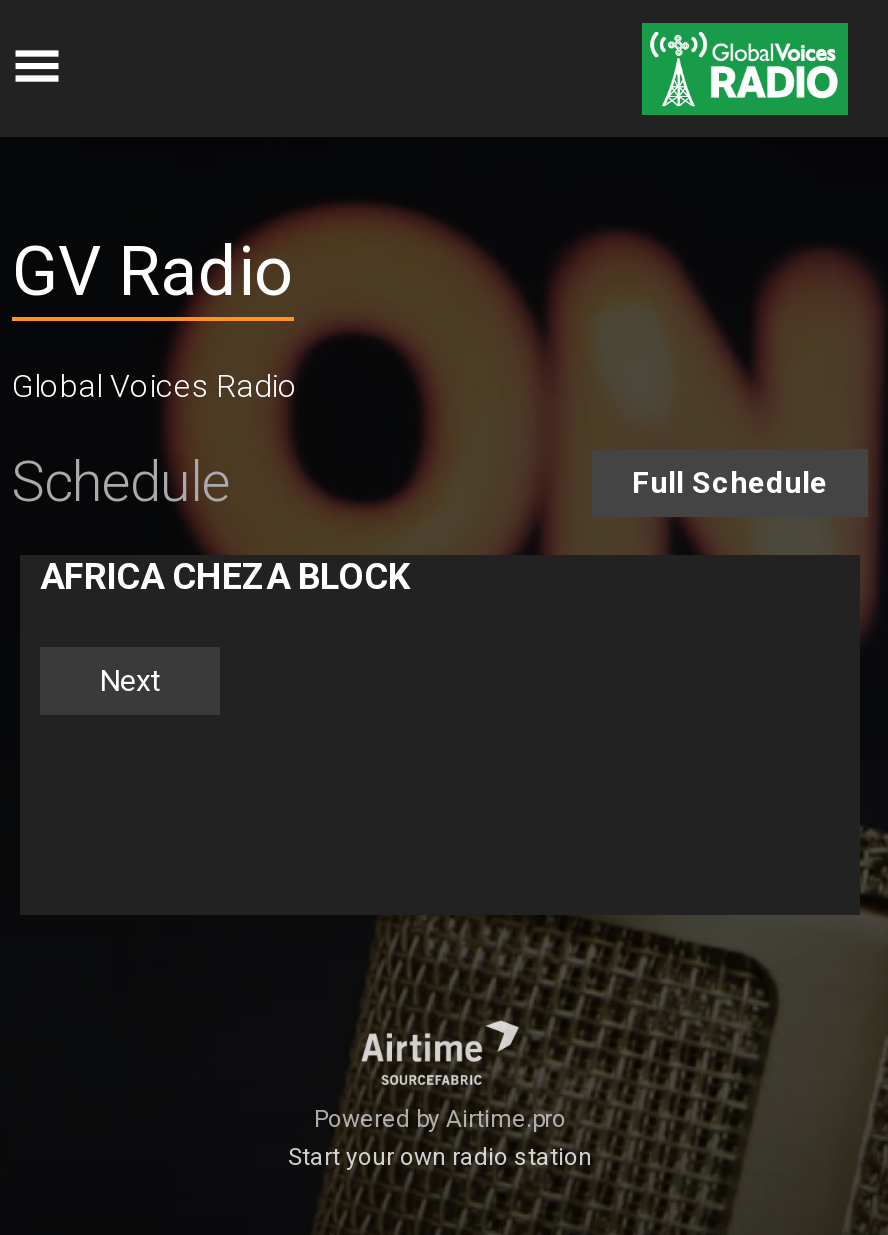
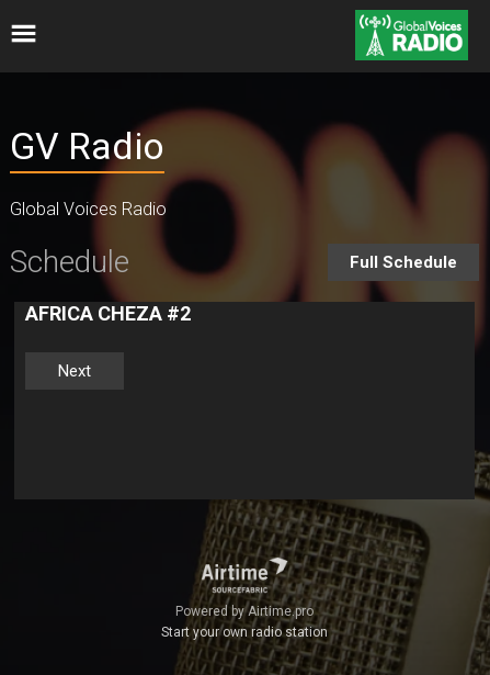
- AFRICA CHEZA BLOCK
+ AFRICA CHEZA #2
